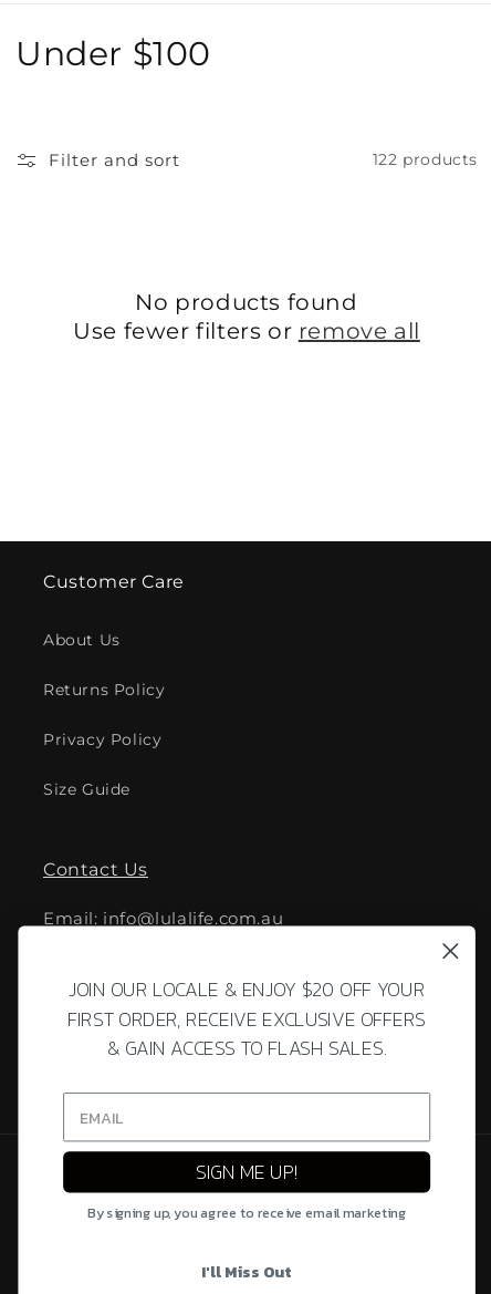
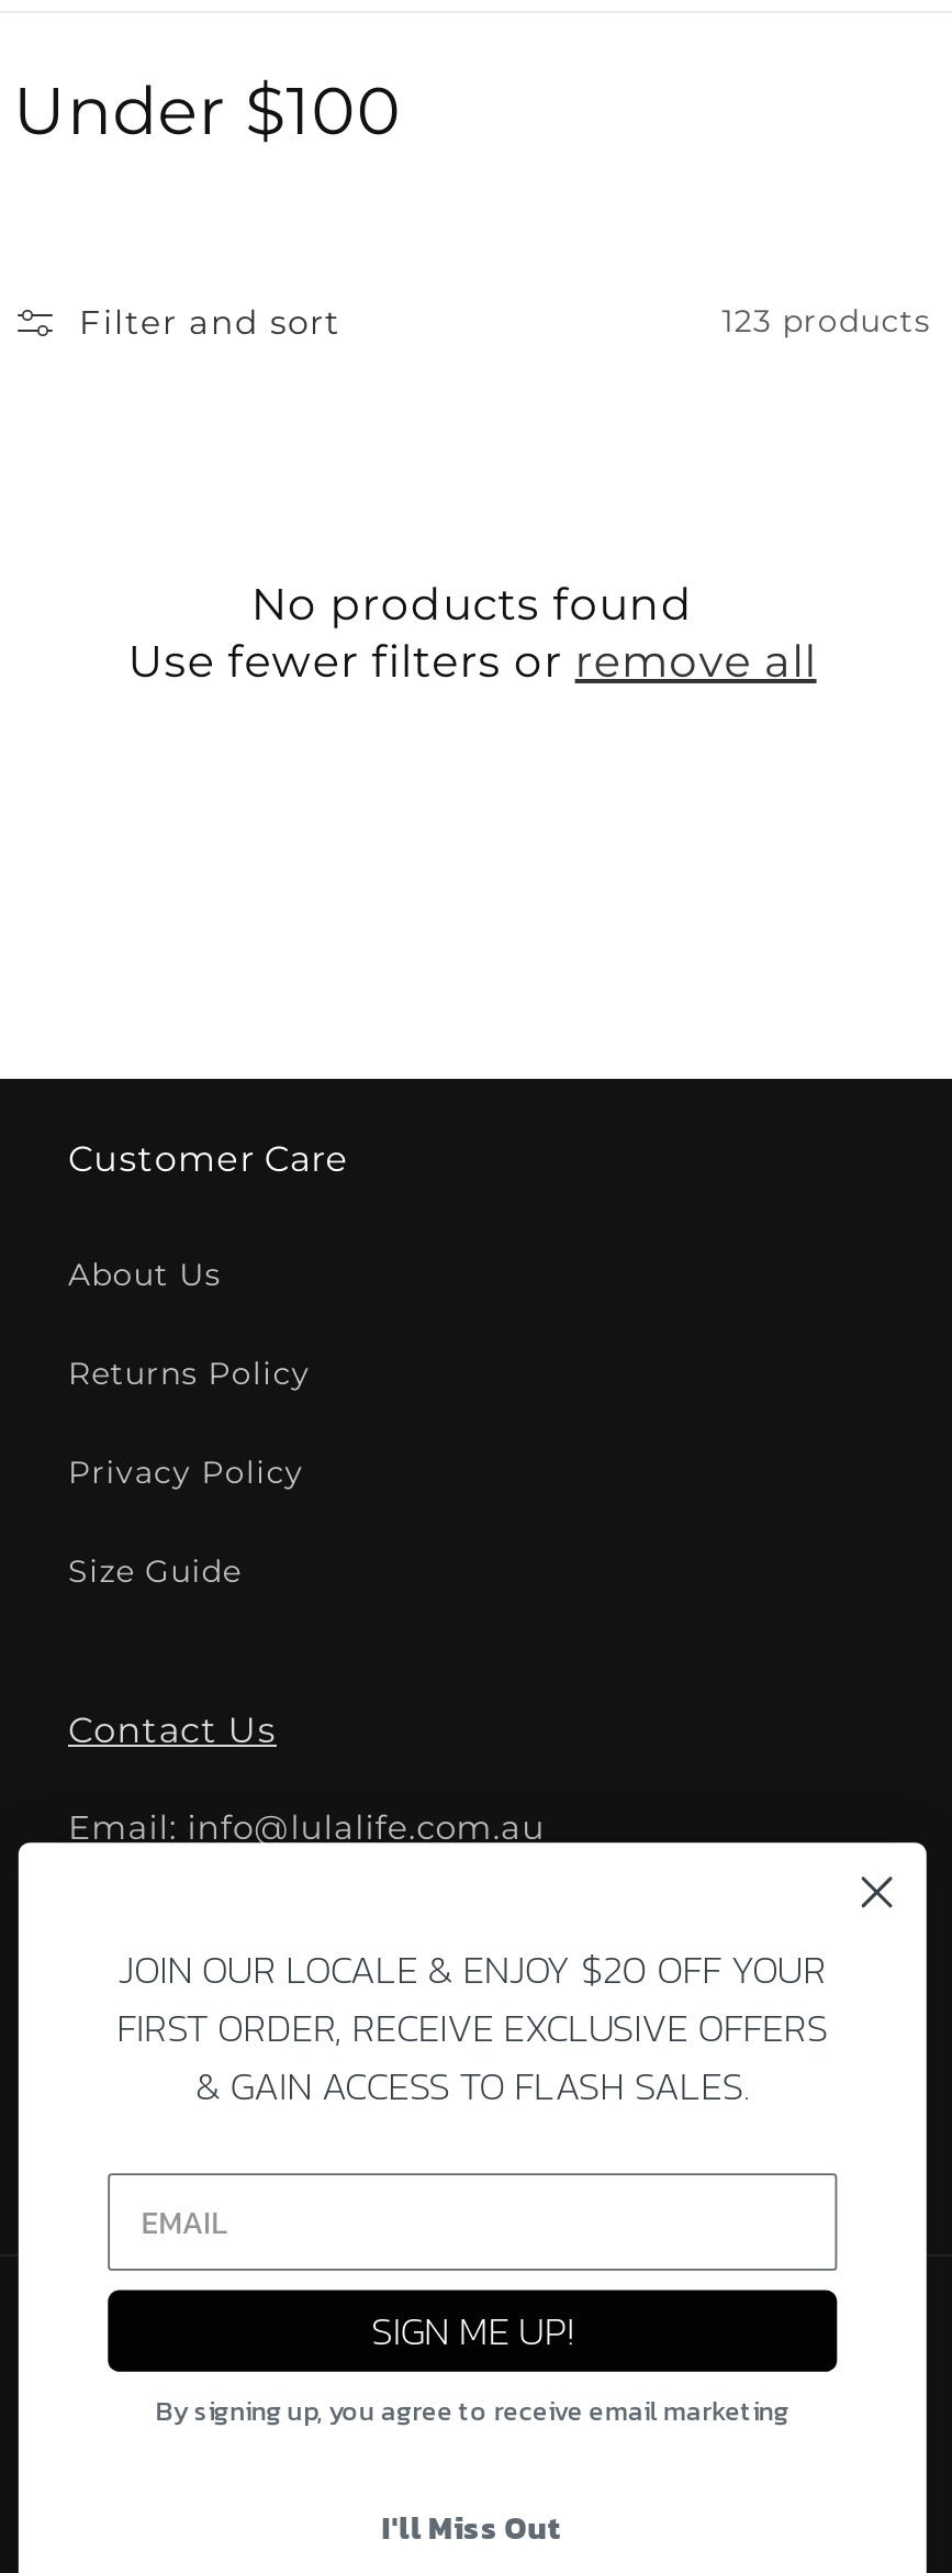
- 122 products
+ 123 products
